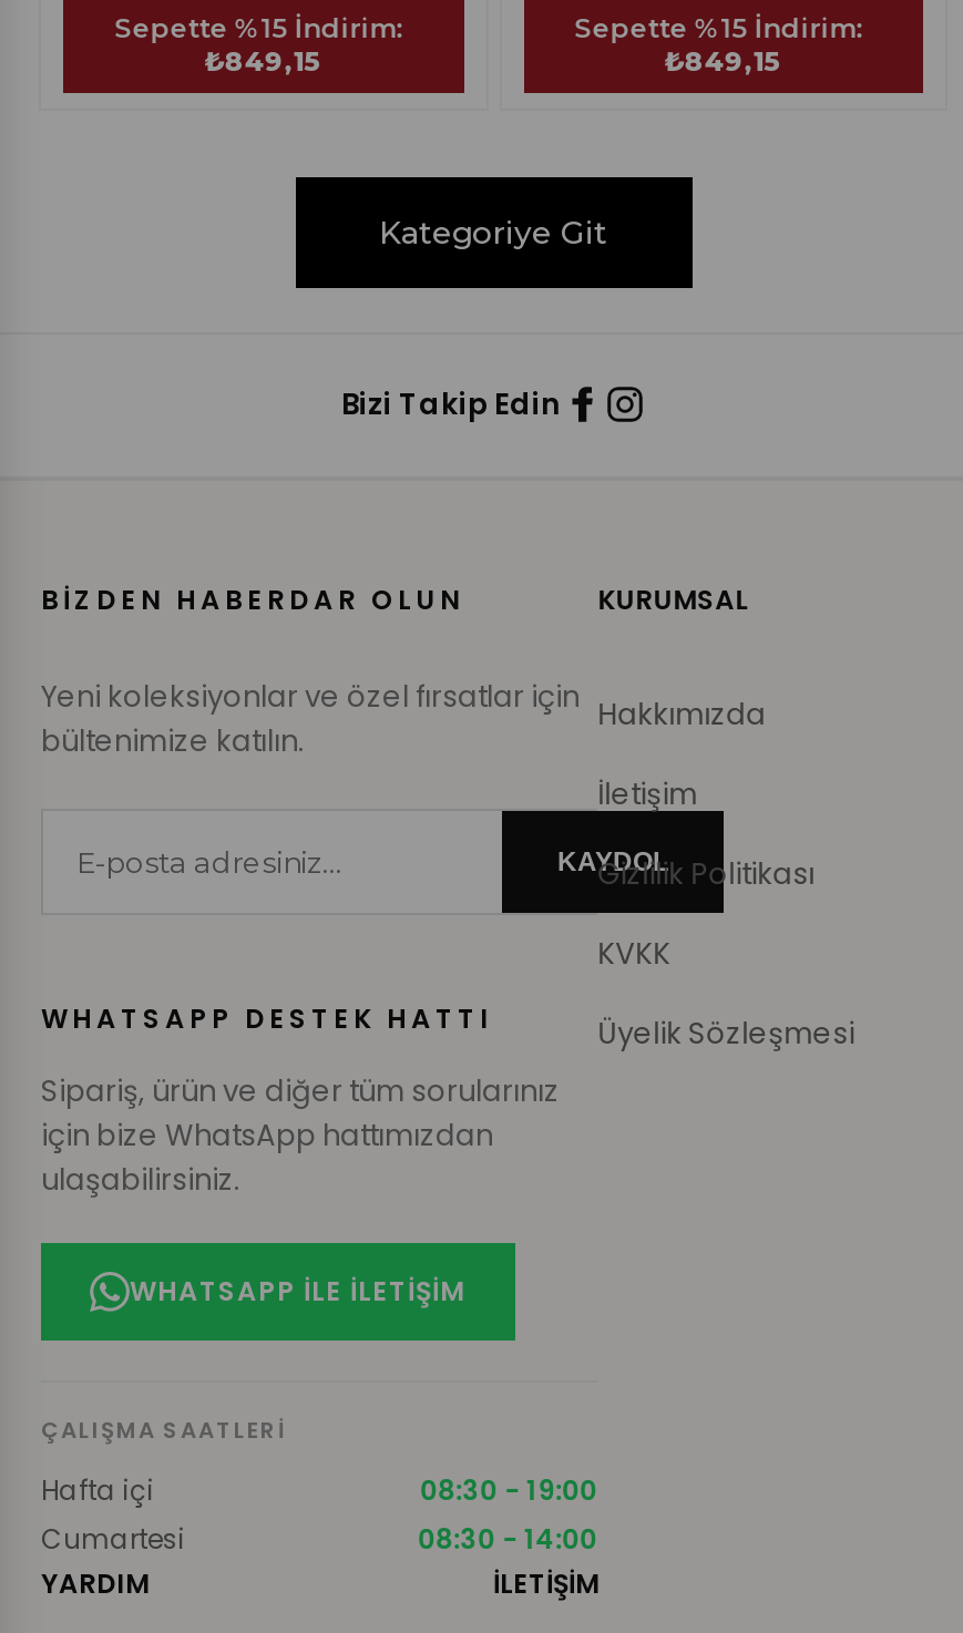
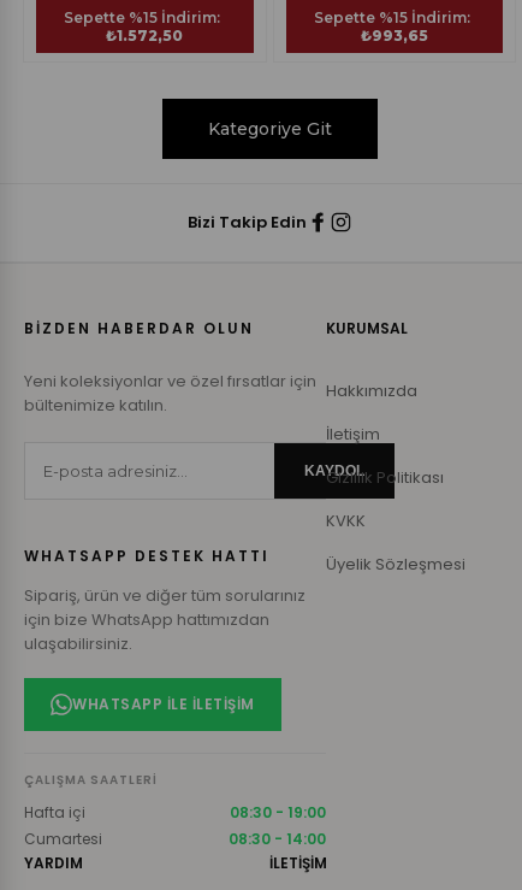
- ₺849,15
+ ₺1.572,50

- ₺849,15
+ ₺993,65
